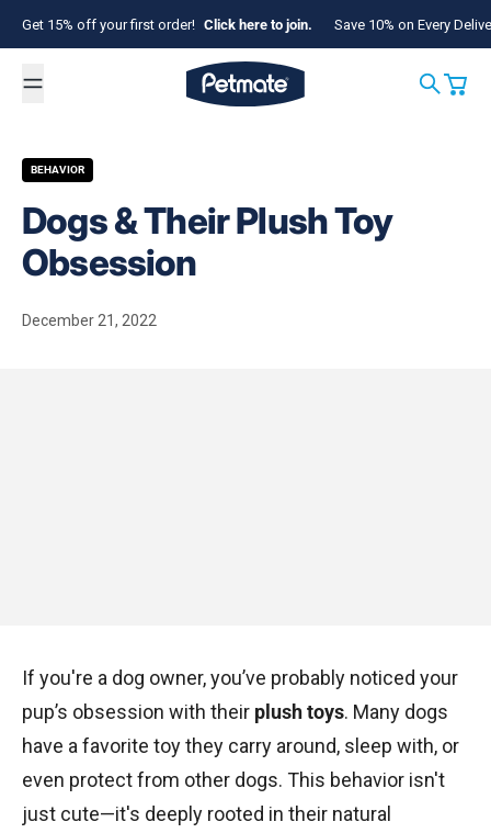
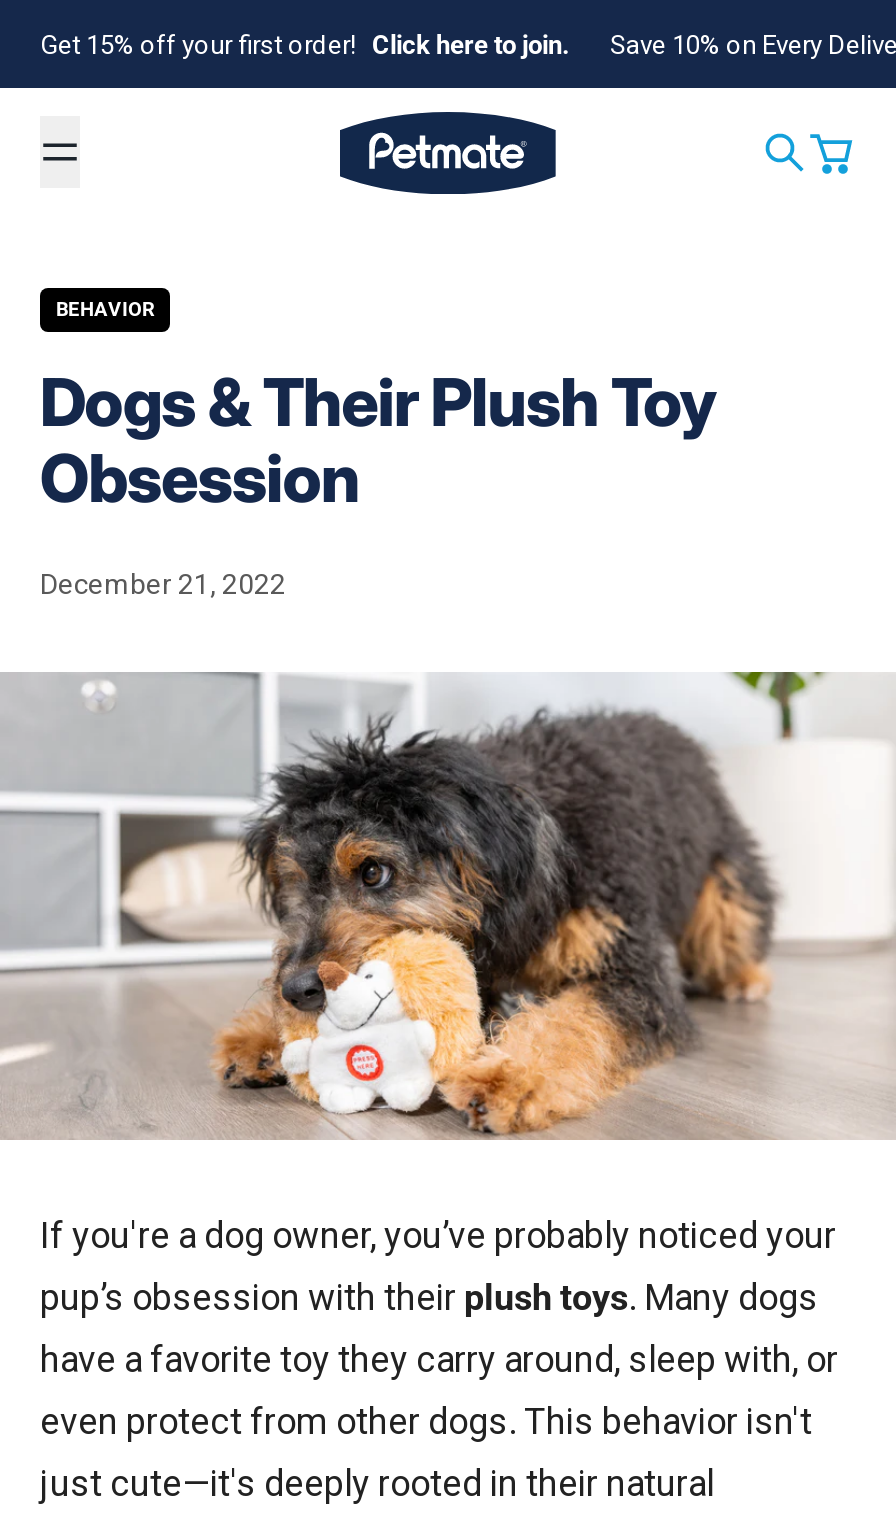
+ [image]
